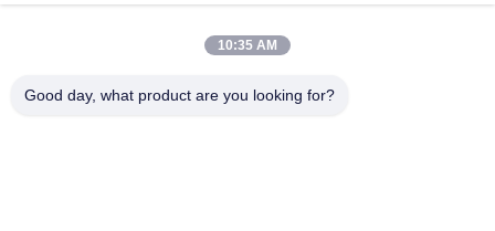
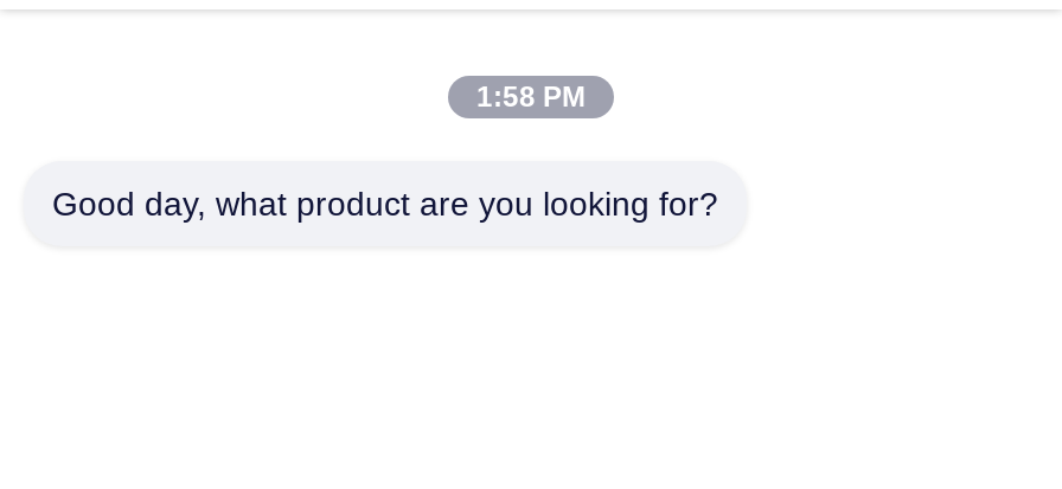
- 10:35 AM
+ 1:58 PM
